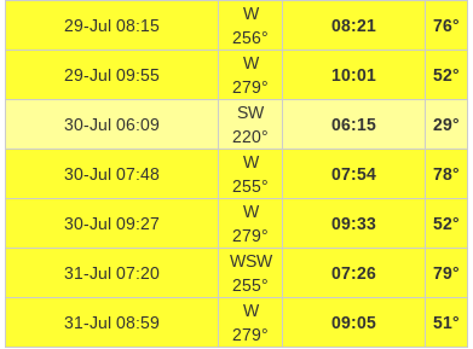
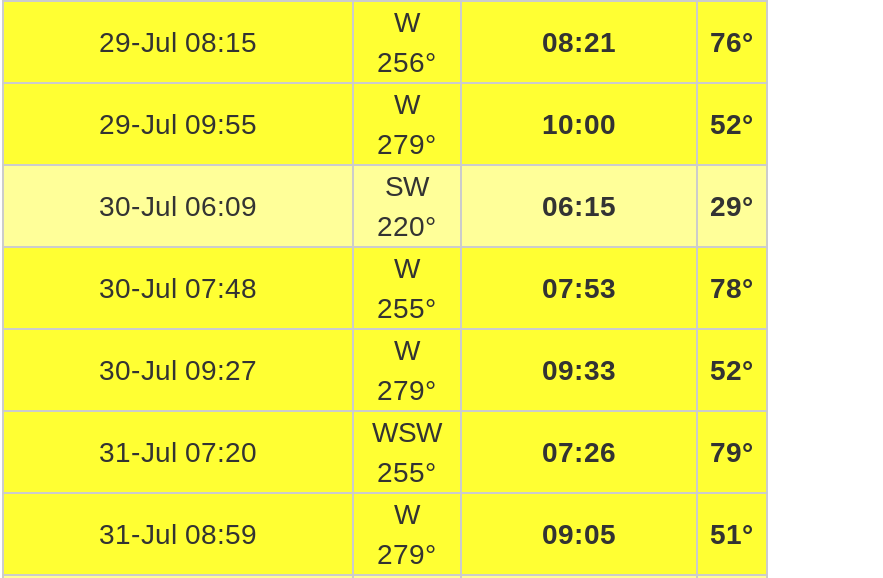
- 10:01
+ 10:00

- 07:54
+ 07:53
